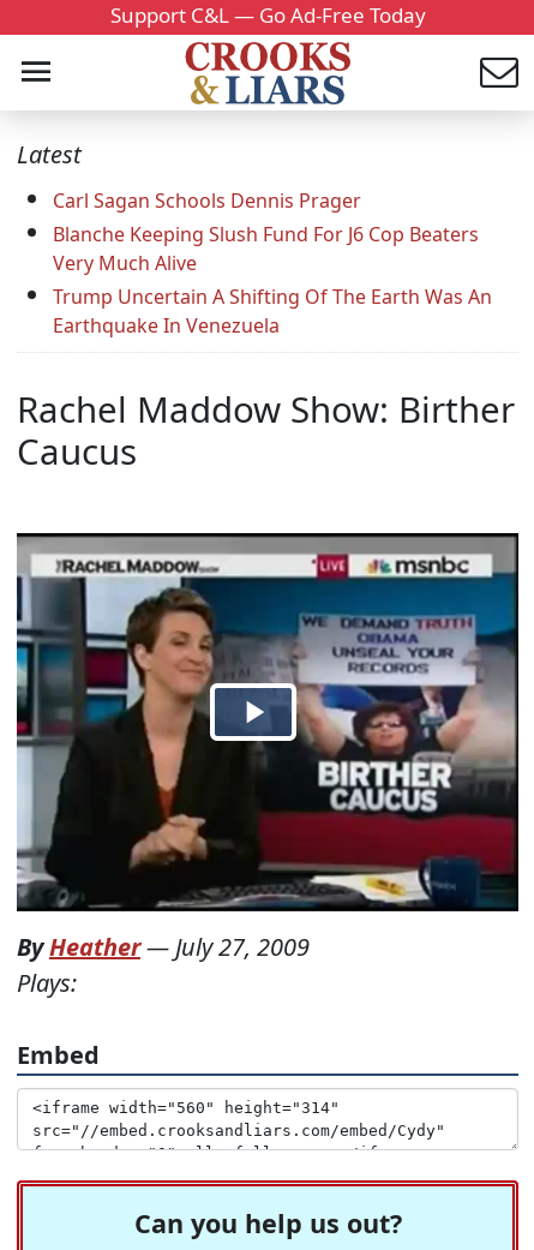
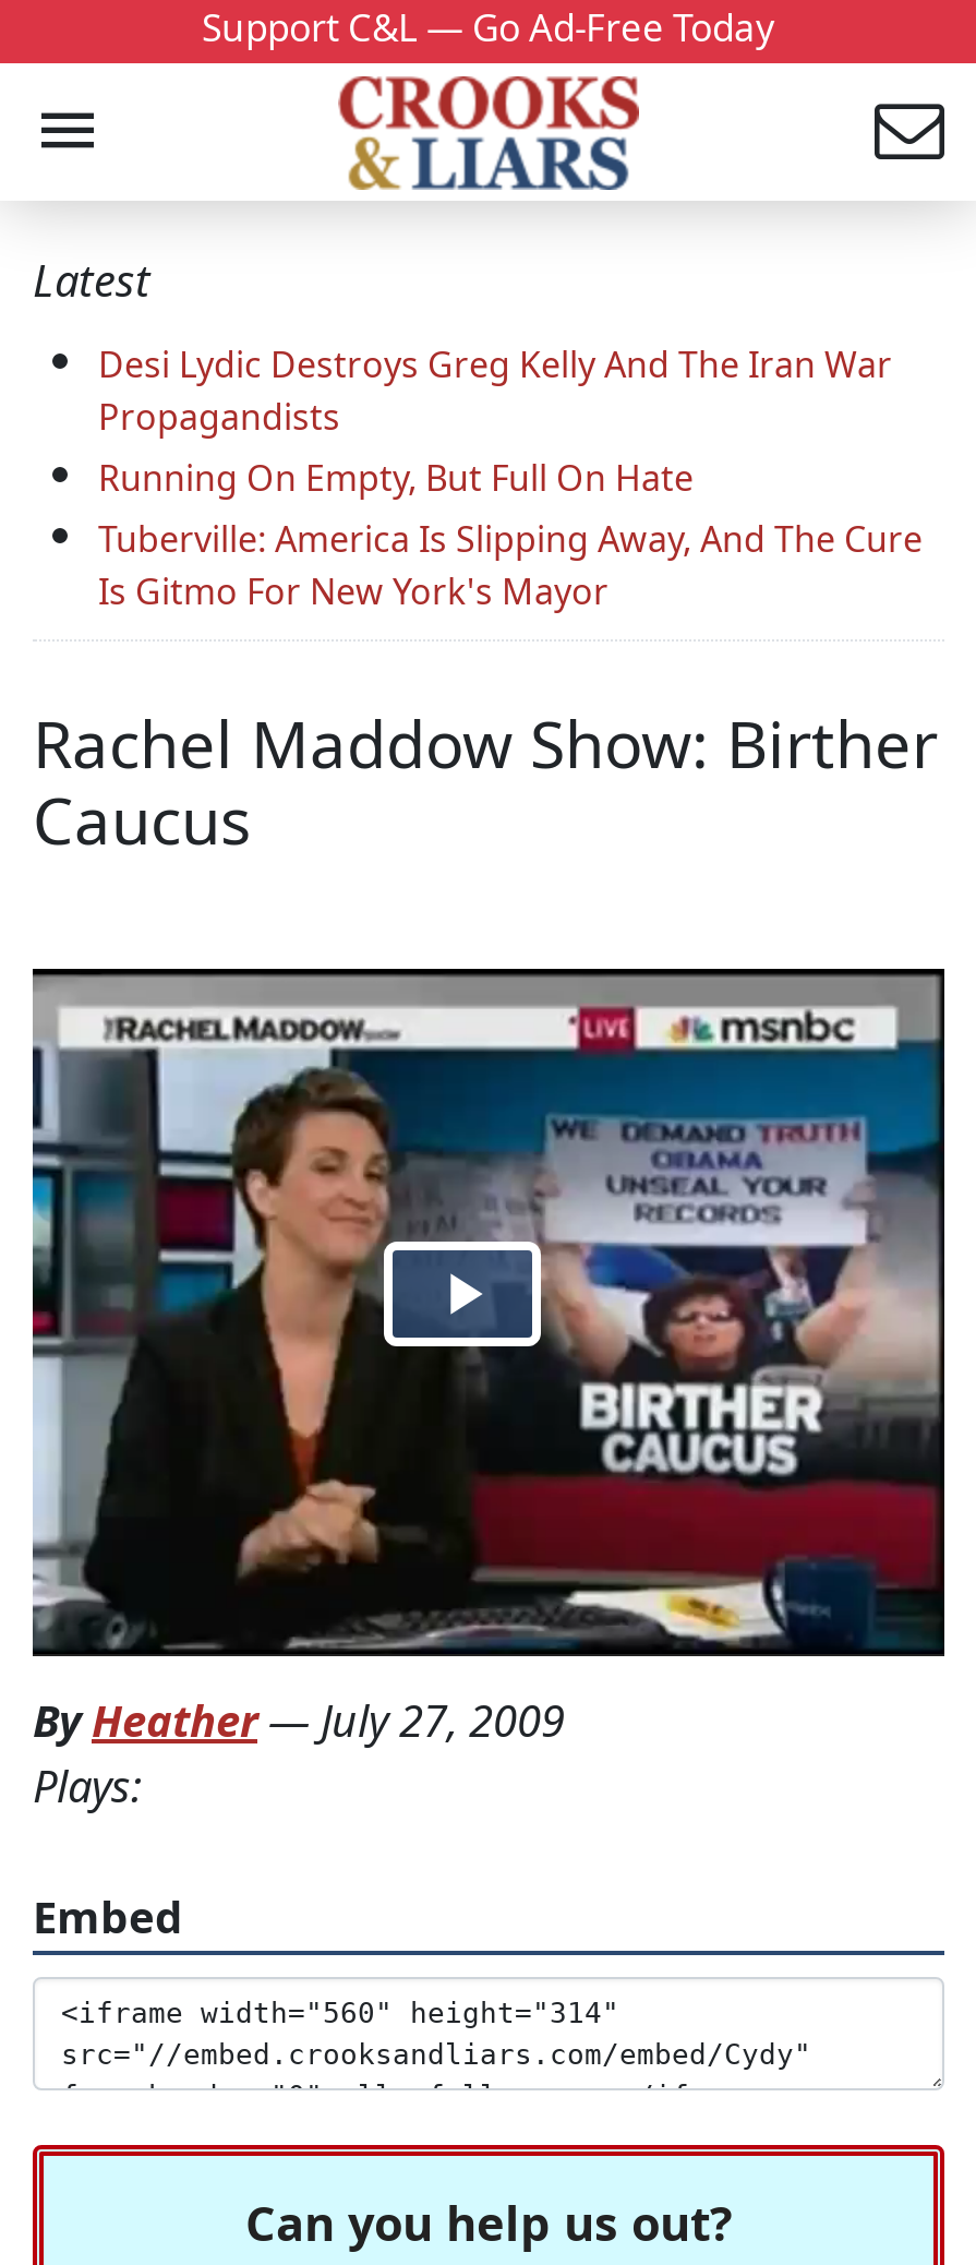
- Carl Sagan Schools Dennis Prager
- Blanche Keeping Slush Fund For J6 Cop Beaters
- Very Much Alive
- Trump Uncertain A Shifting Of The Earth Was An
- Earthquake In Venezuela
+ Desi Lydic Destroys Greg Kelly And The Iran War
+ Propagandists
+ Running On Empty, But Full On Hate
+ Tuberville: America Is Slipping Away, And The Cure
+ Is Gitmo For New York's Mayor
